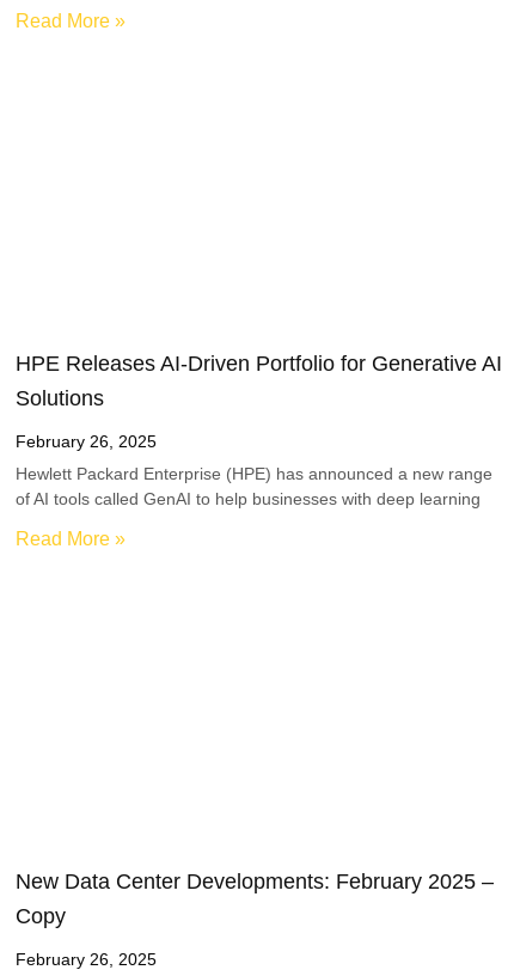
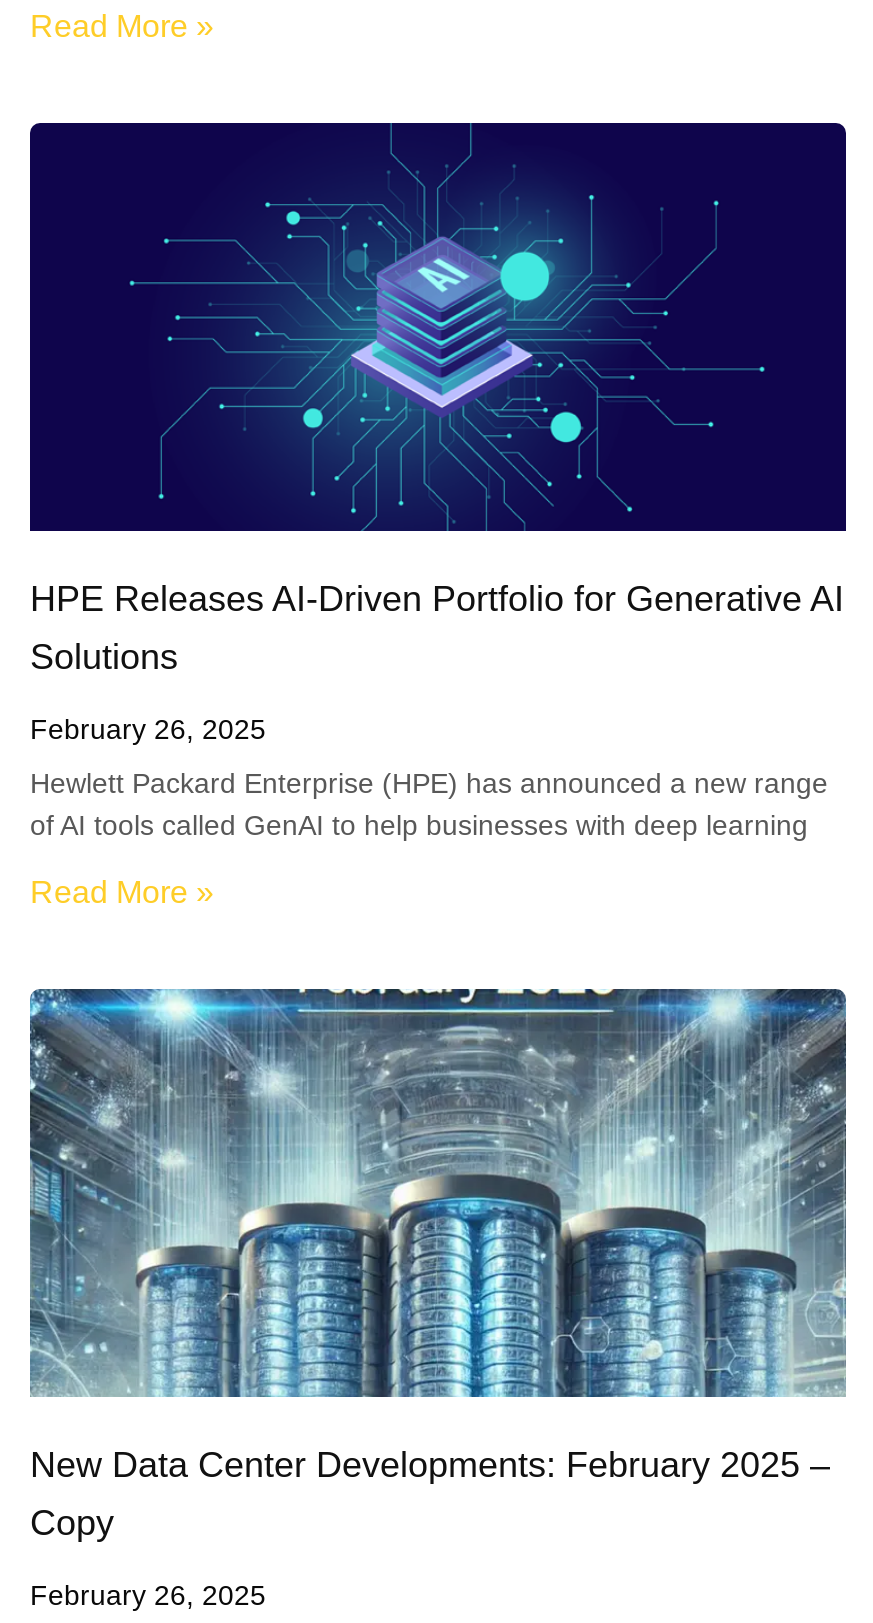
+ [image]

+ [image]
